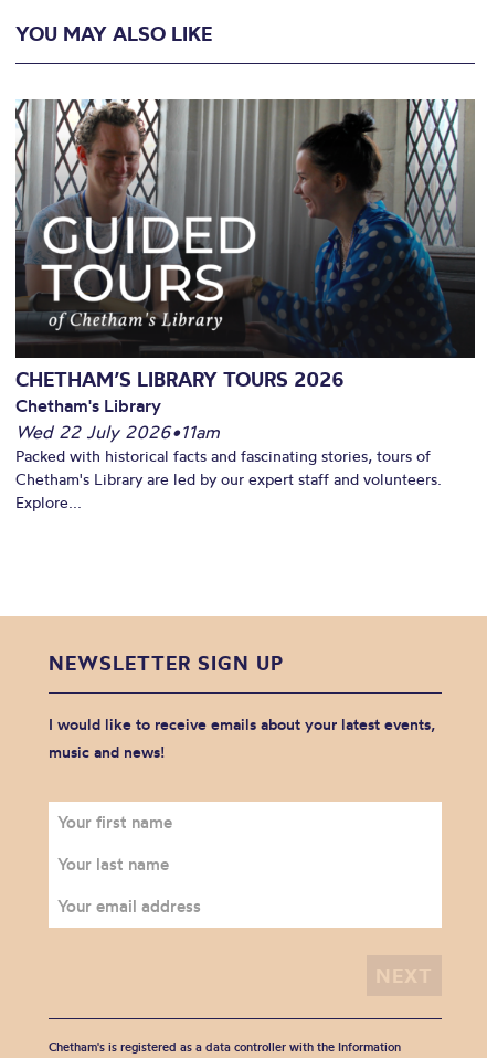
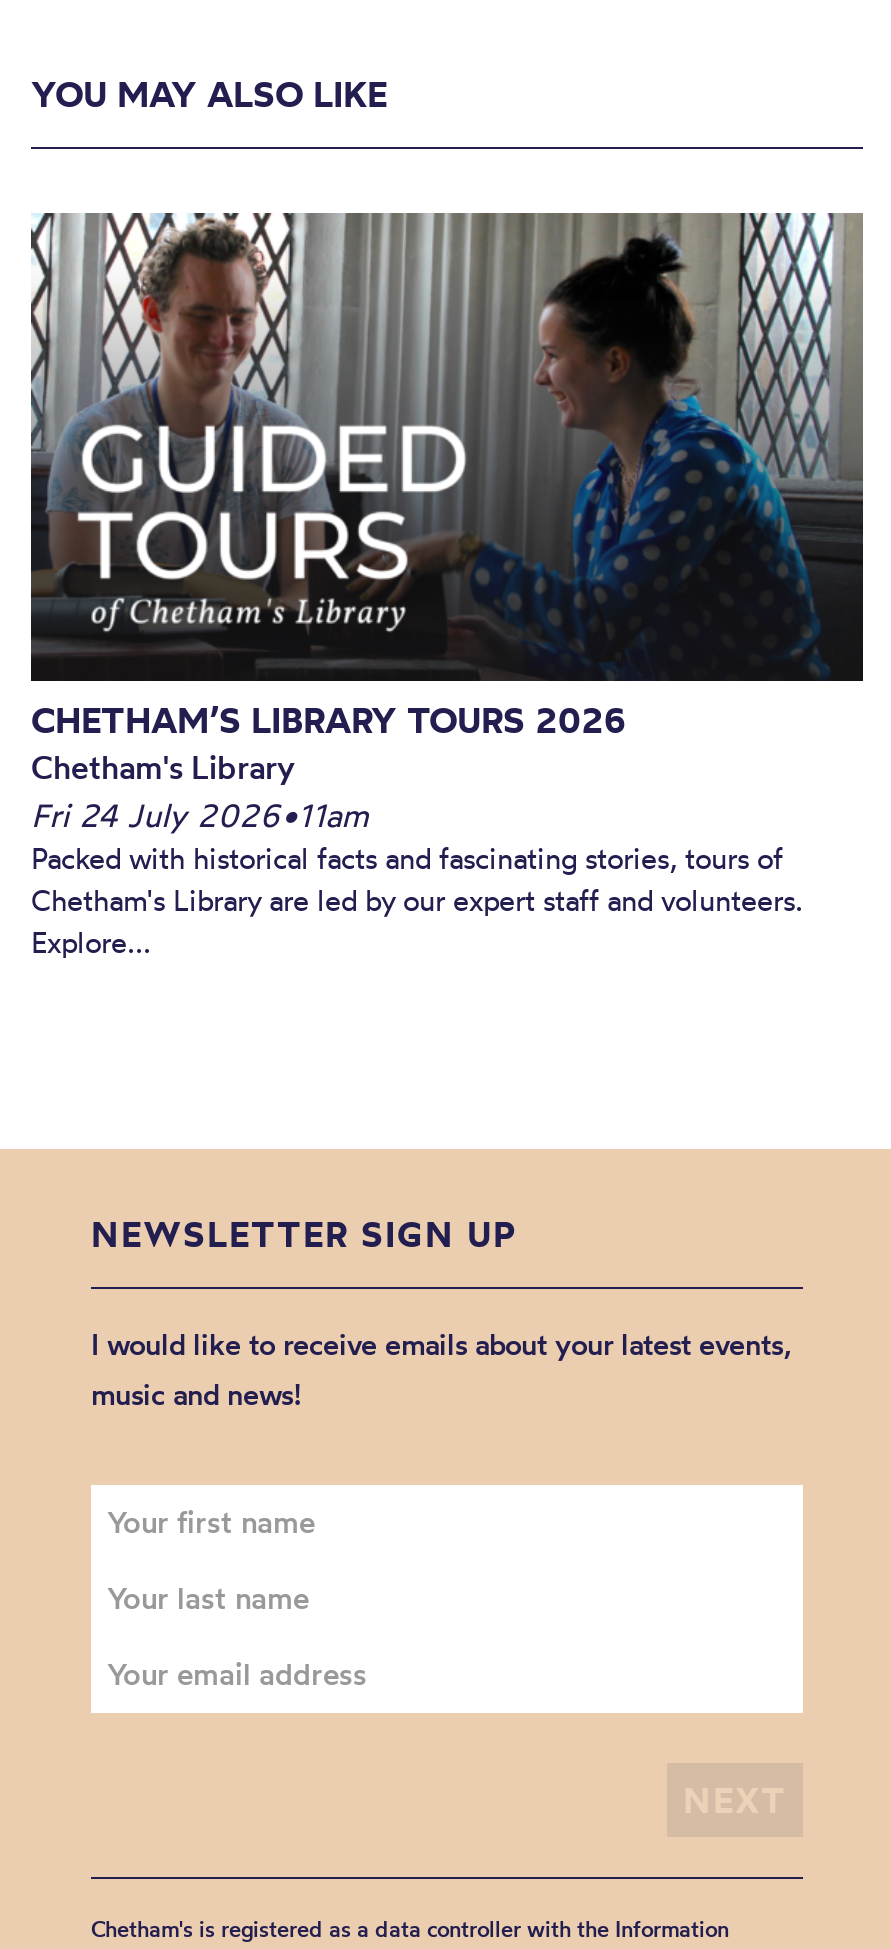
- Wed 22 July 2026•11am
+ Fri 24 July 2026•11am
